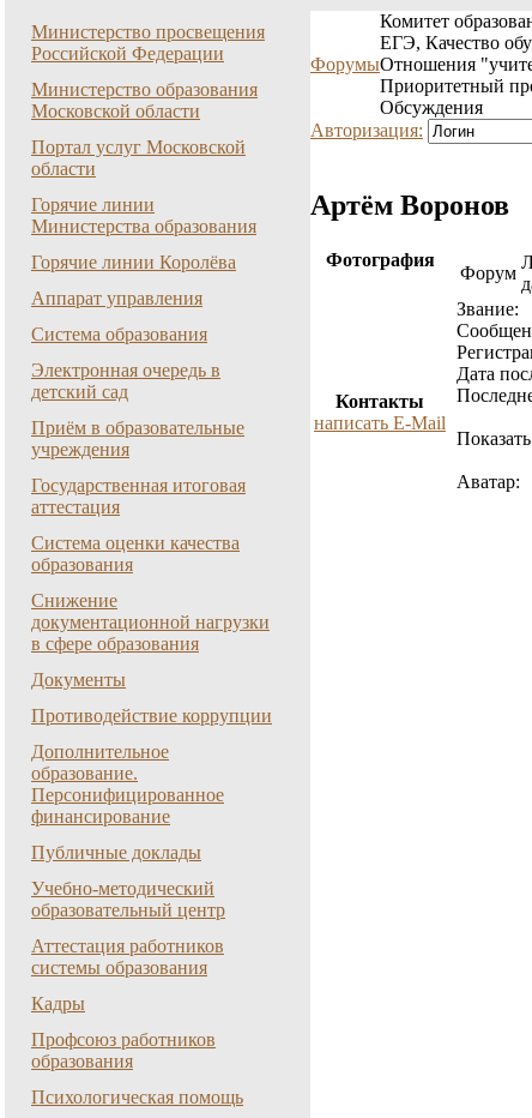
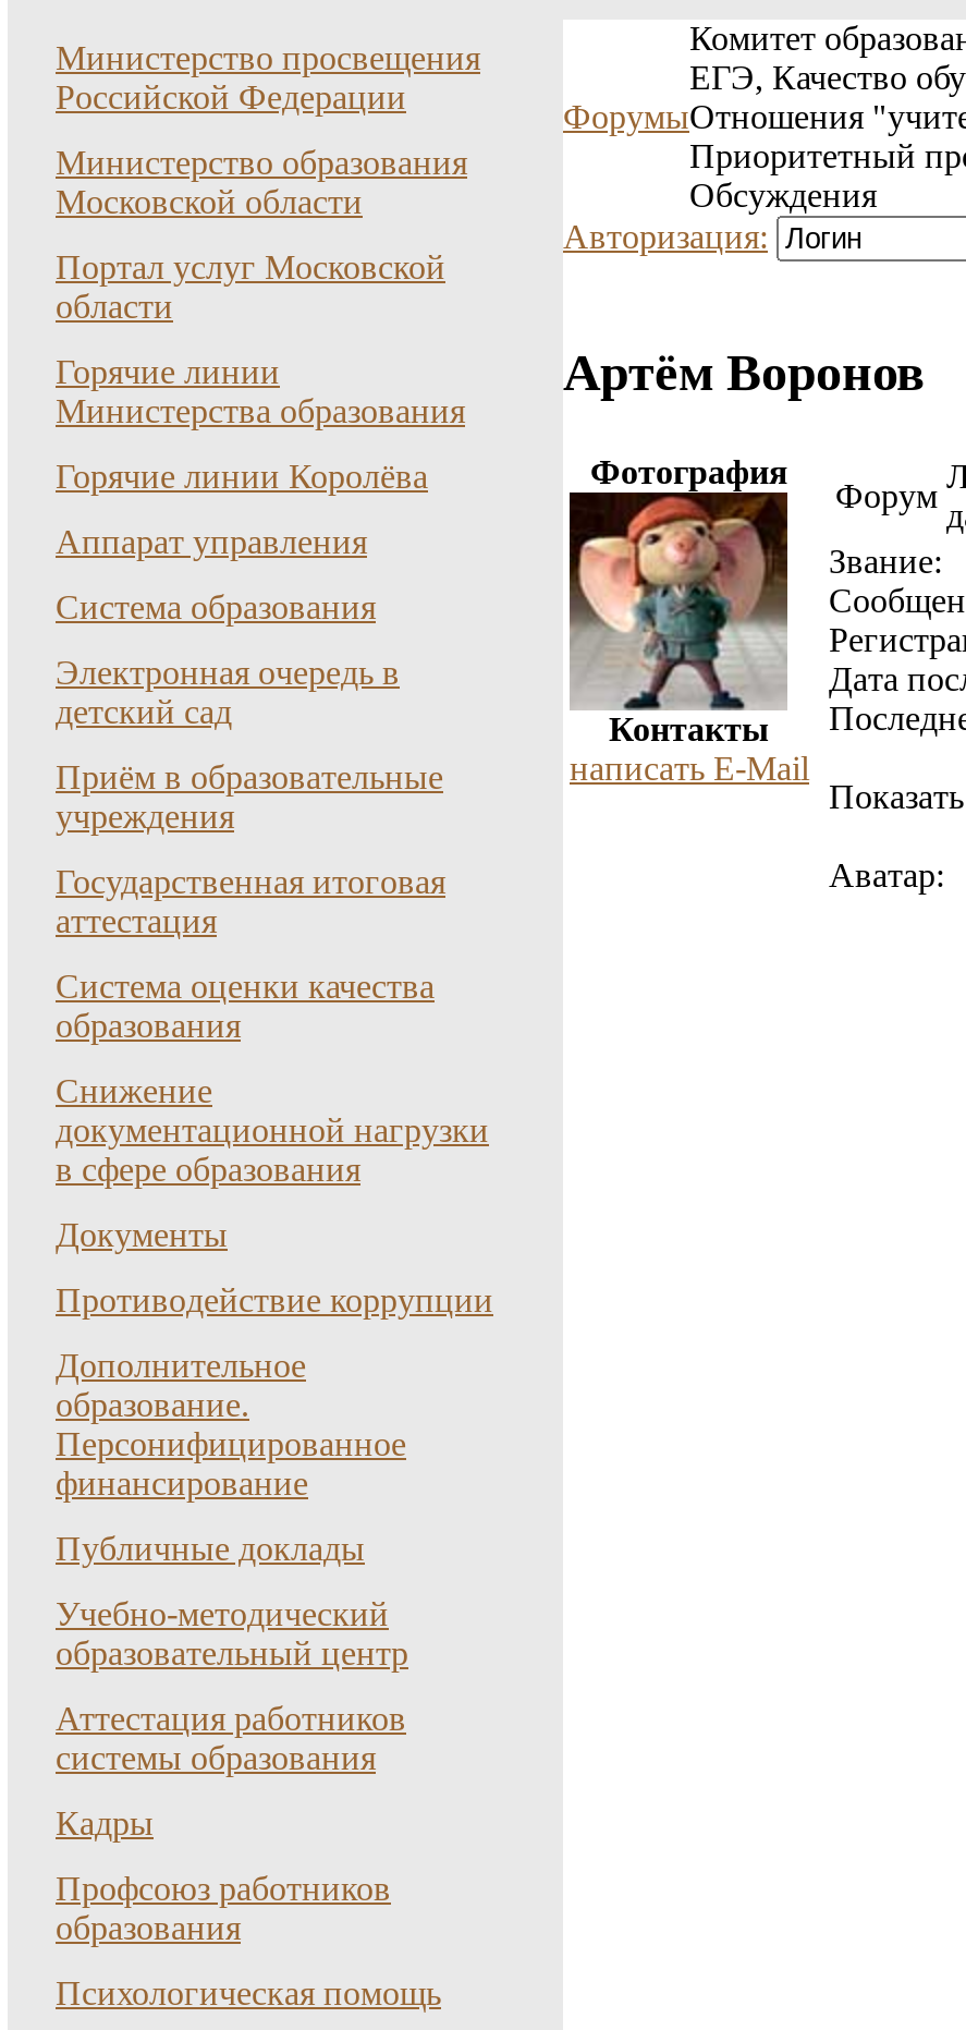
+ [image]
